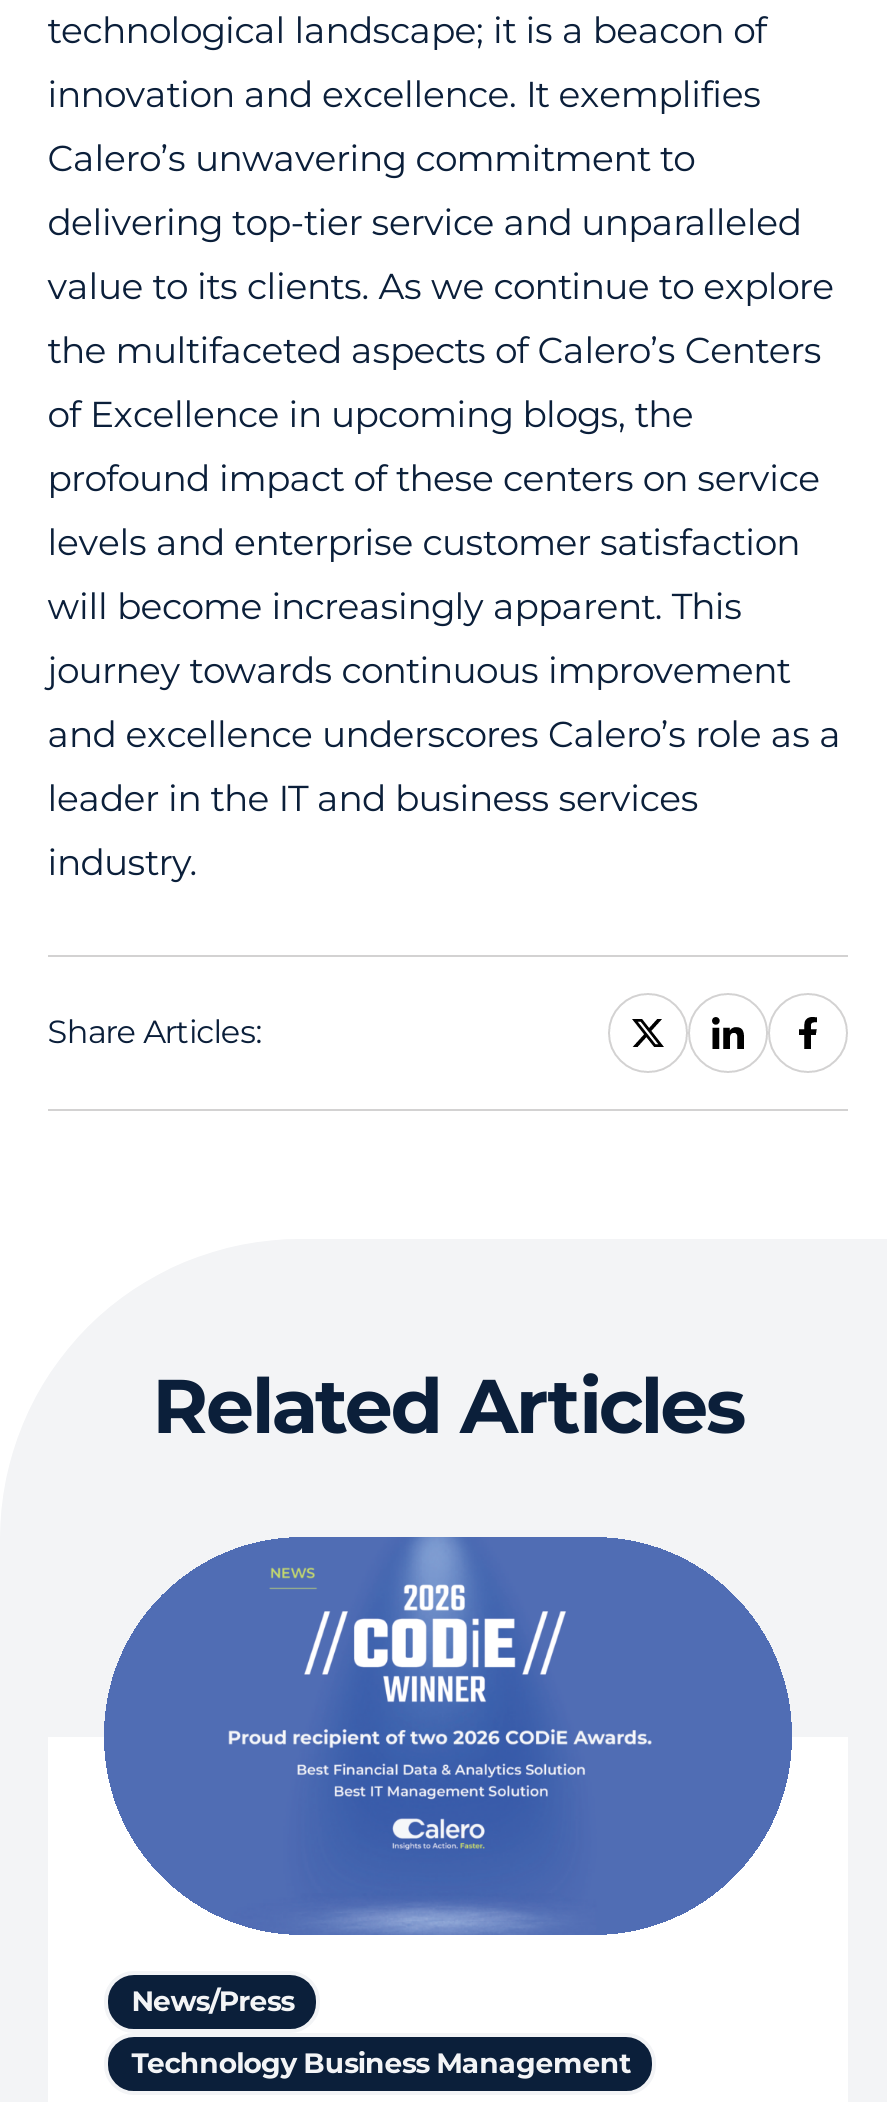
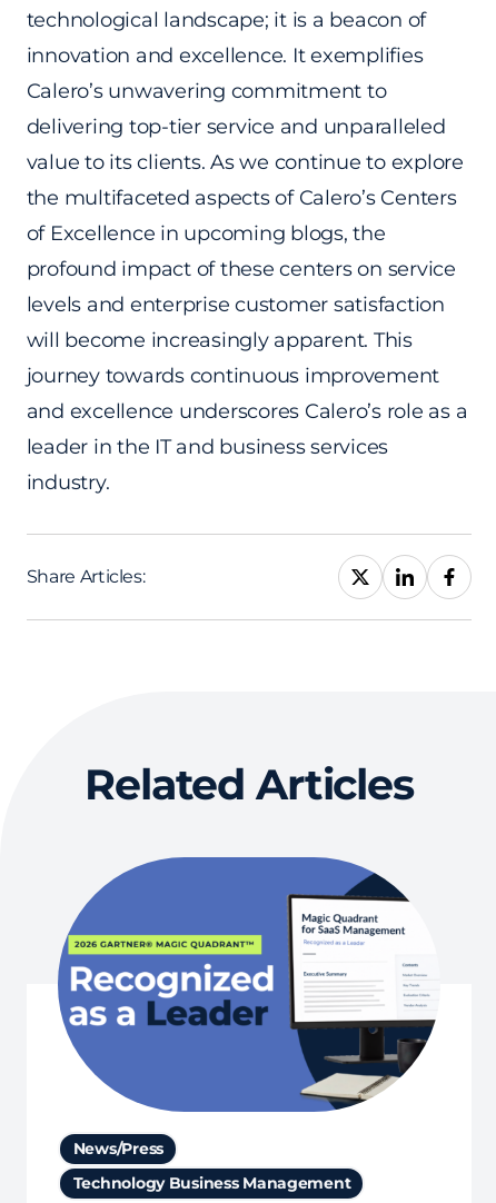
- [image]
+ [image]
